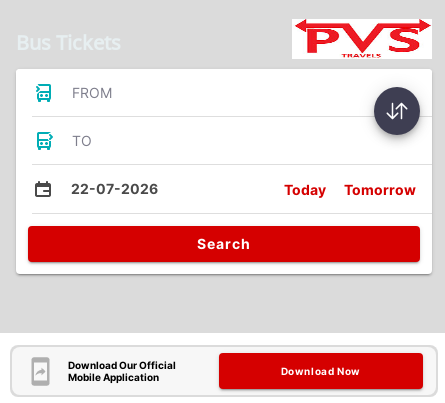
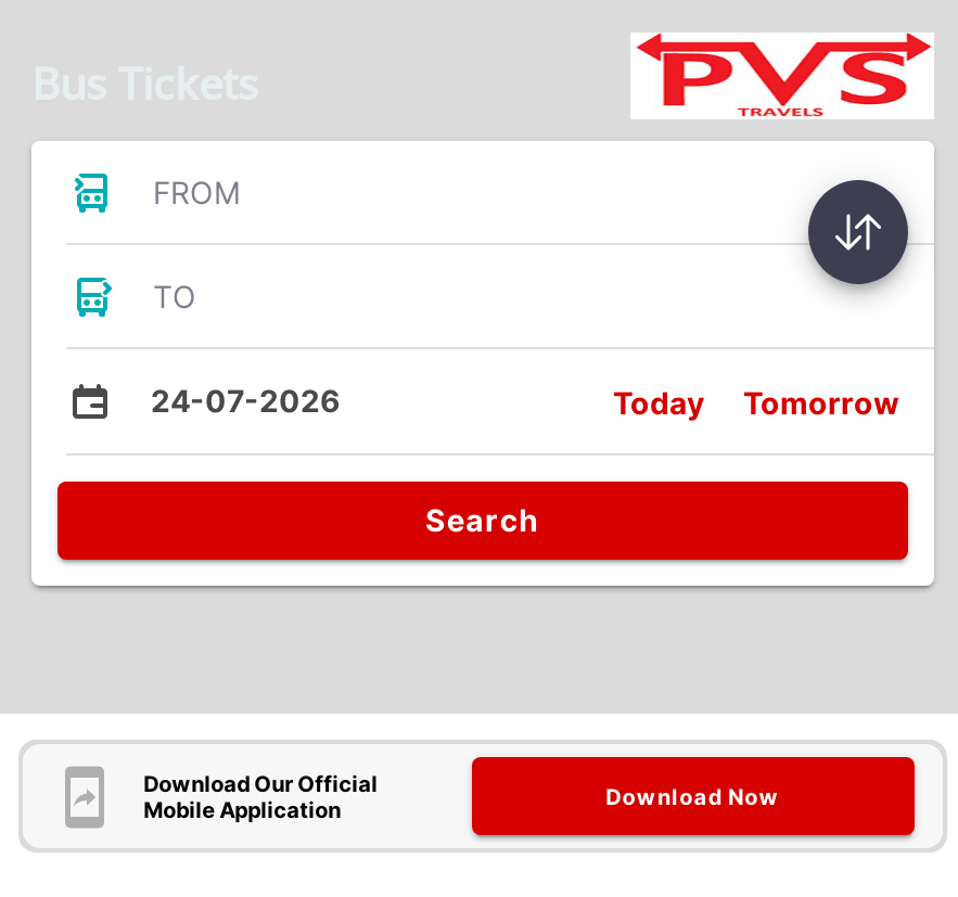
- 22-07-2026
+ 24-07-2026
